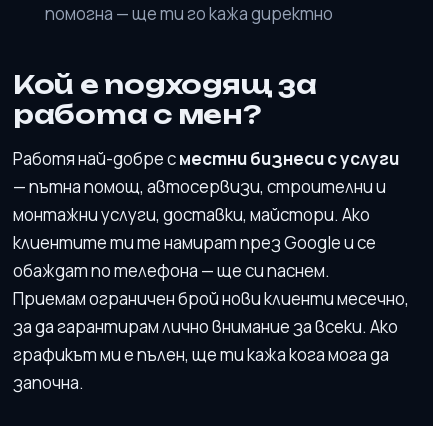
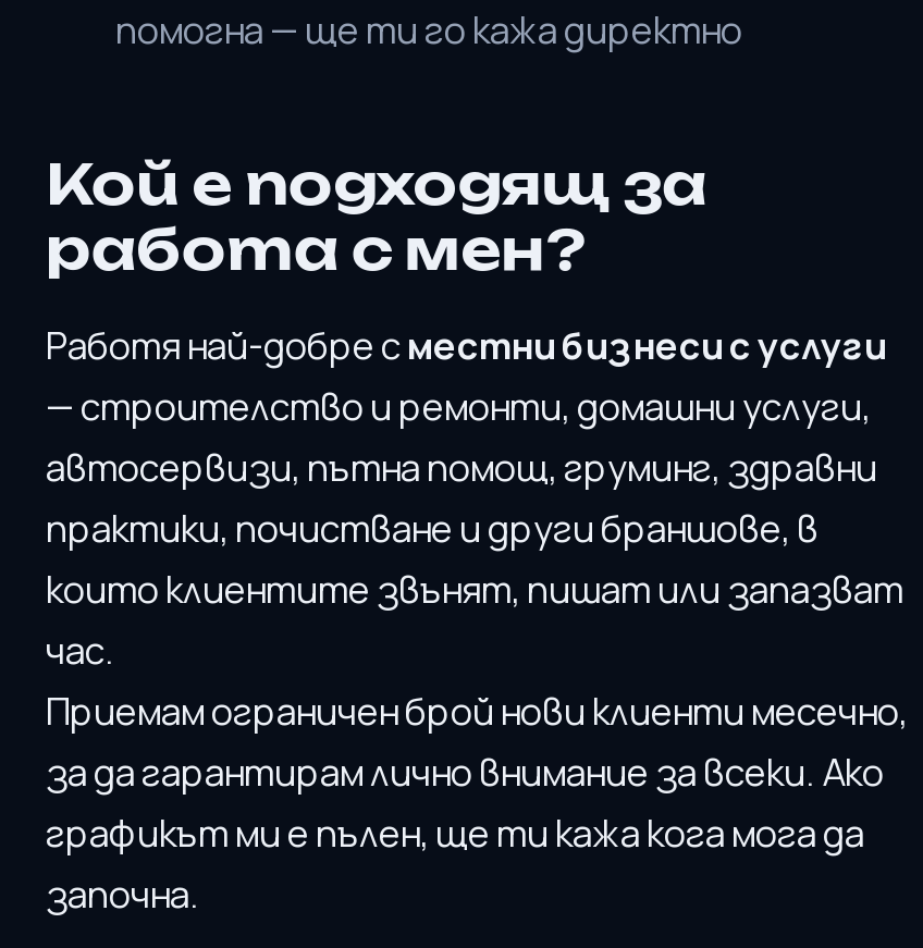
- — пътна помощ, автосервизи, строителни и
- монтажни услуги, доставки, майстори. Ако
- клиентите ти те намират през Google и се
- обаждат по телефона — ще си паснем.
+ — строителство и ремонти, домашни услуги,
+ автосервизи, пътна помощ, груминг, здравни
+ практики, почистване и други браншове, в
+ които клиентите звънят, пишат или запазват
+ час.
